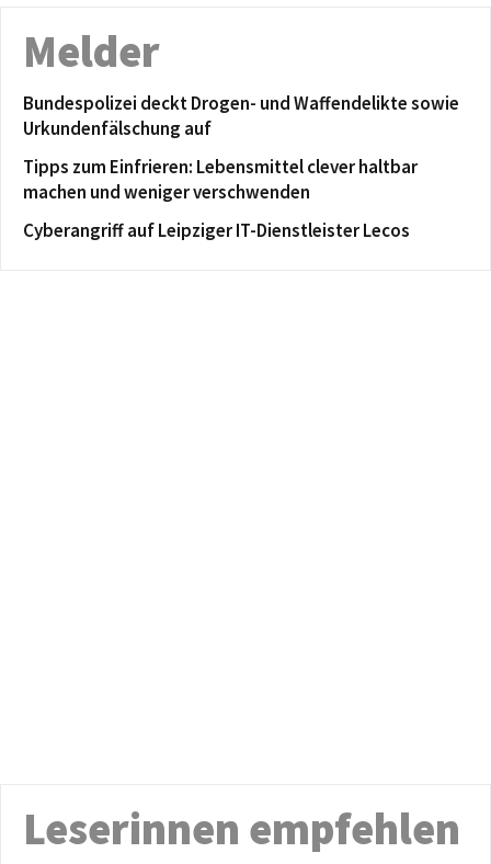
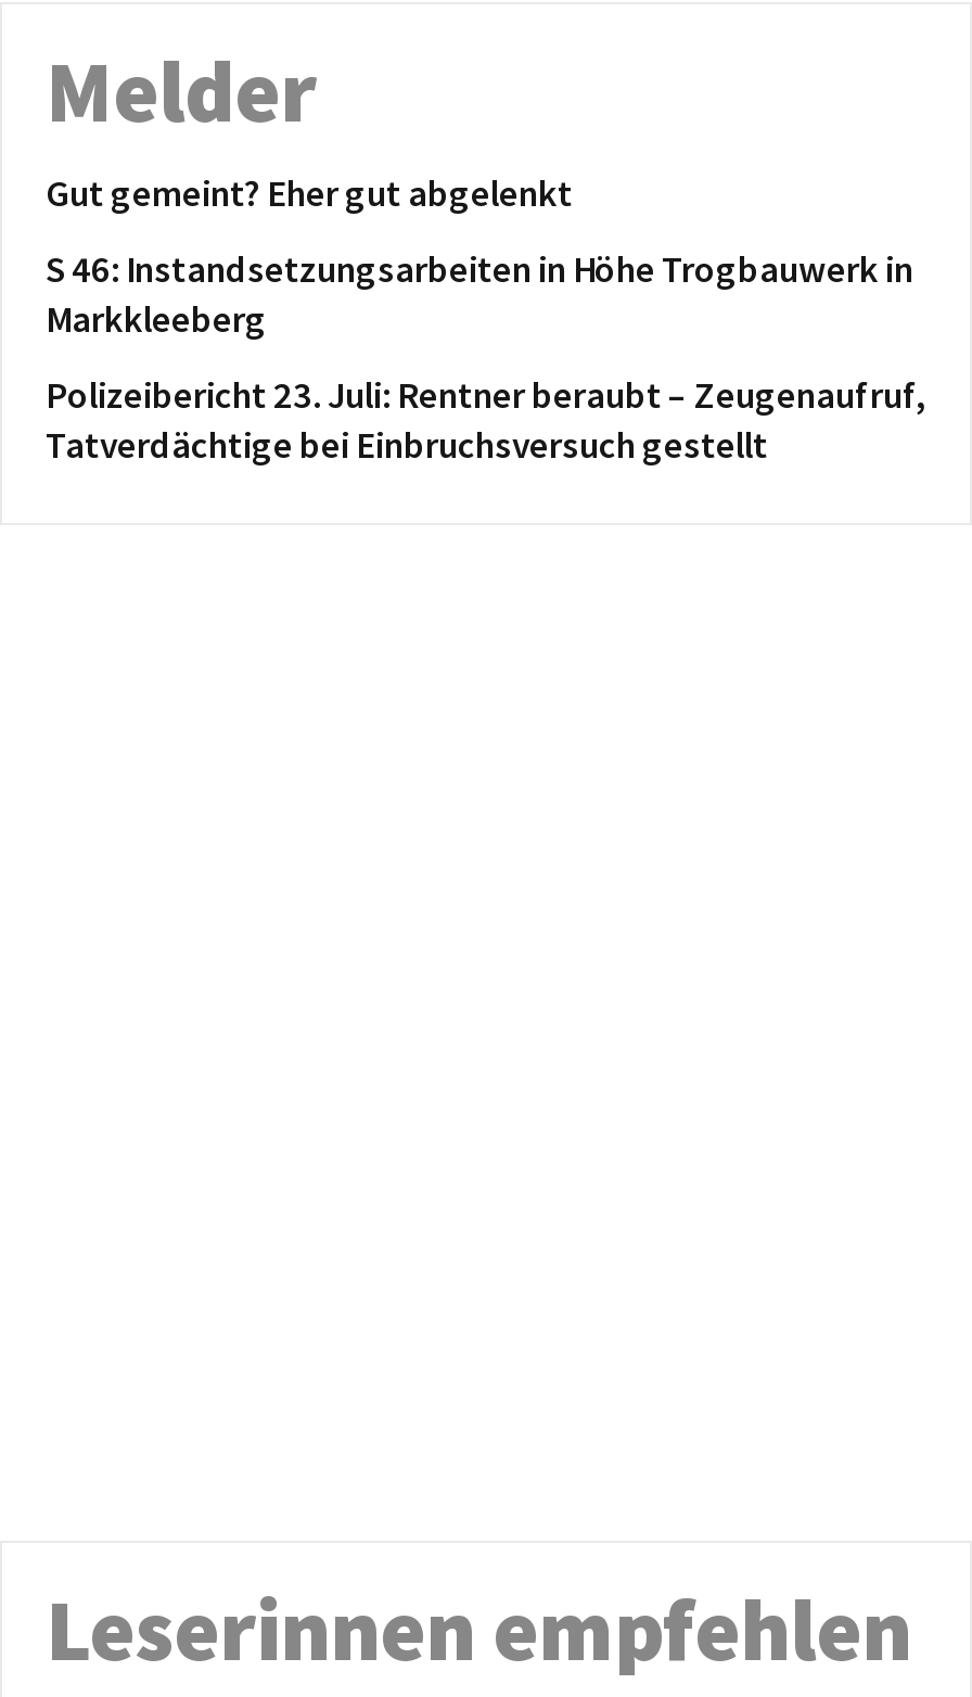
- Bundespolizei deckt Drogen- und Waffendelikte sowie
- Urkundenfälschung auf
+ Gut gemeint? Eher gut abgelenkt

- Tipps zum Einfrieren: Lebensmittel clever haltbar
- machen und weniger verschwenden
+ S 46: Instandsetzungsarbeiten in Höhe Trogbauwerk in
+ Markkleeberg

- Cyberangriff auf Leipziger IT-Dienstleister Lecos
+ Polizeibericht 23. Juli: Rentner beraubt – Zeugenaufruf,
+ Tatverdächtige bei Einbruchsversuch gestellt
